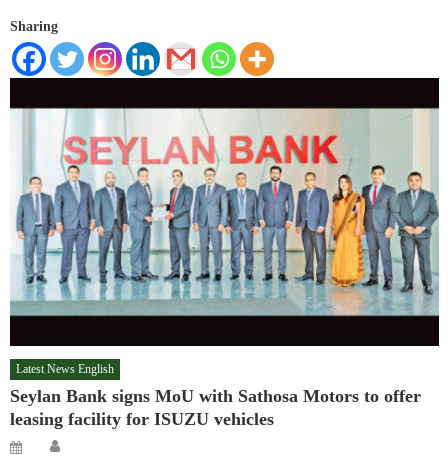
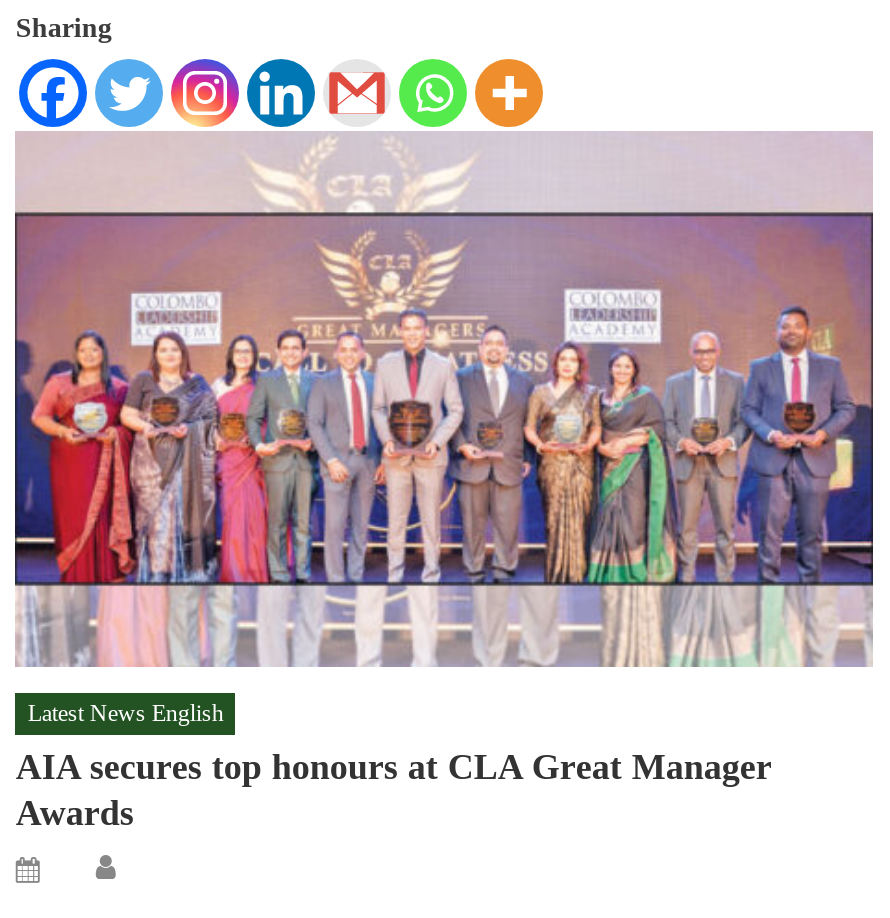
- [image]
+ [image]

- Seylan Bank signs MoU with Sathosa Motors to offer
- leasing facility for ISUZU vehicles
+ AIA secures top honours at CLA Great Manager
+ Awards
